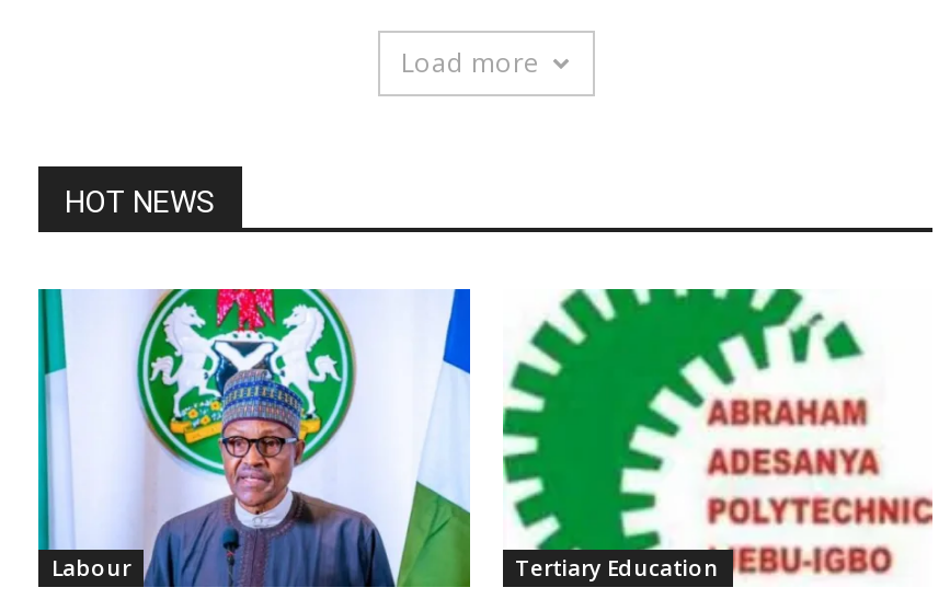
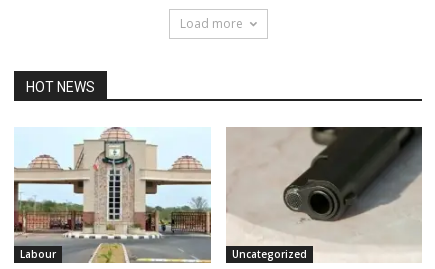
- [image]
- Tertiary Education
+ [image]
+ Uncategorized

- [image]
+ [image]
